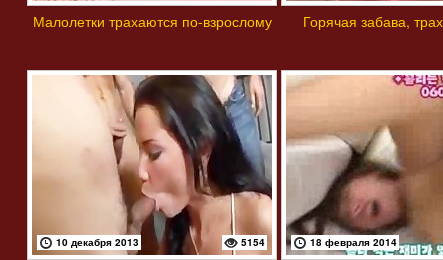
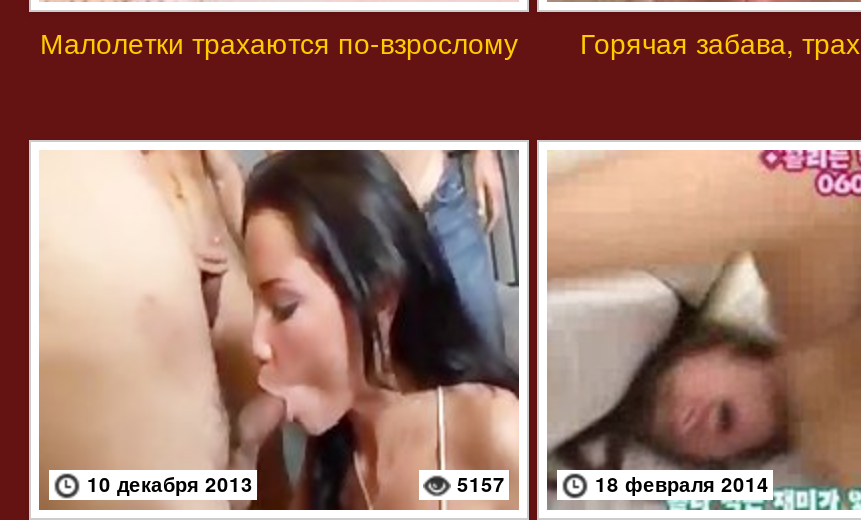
- 5154
+ 5157
